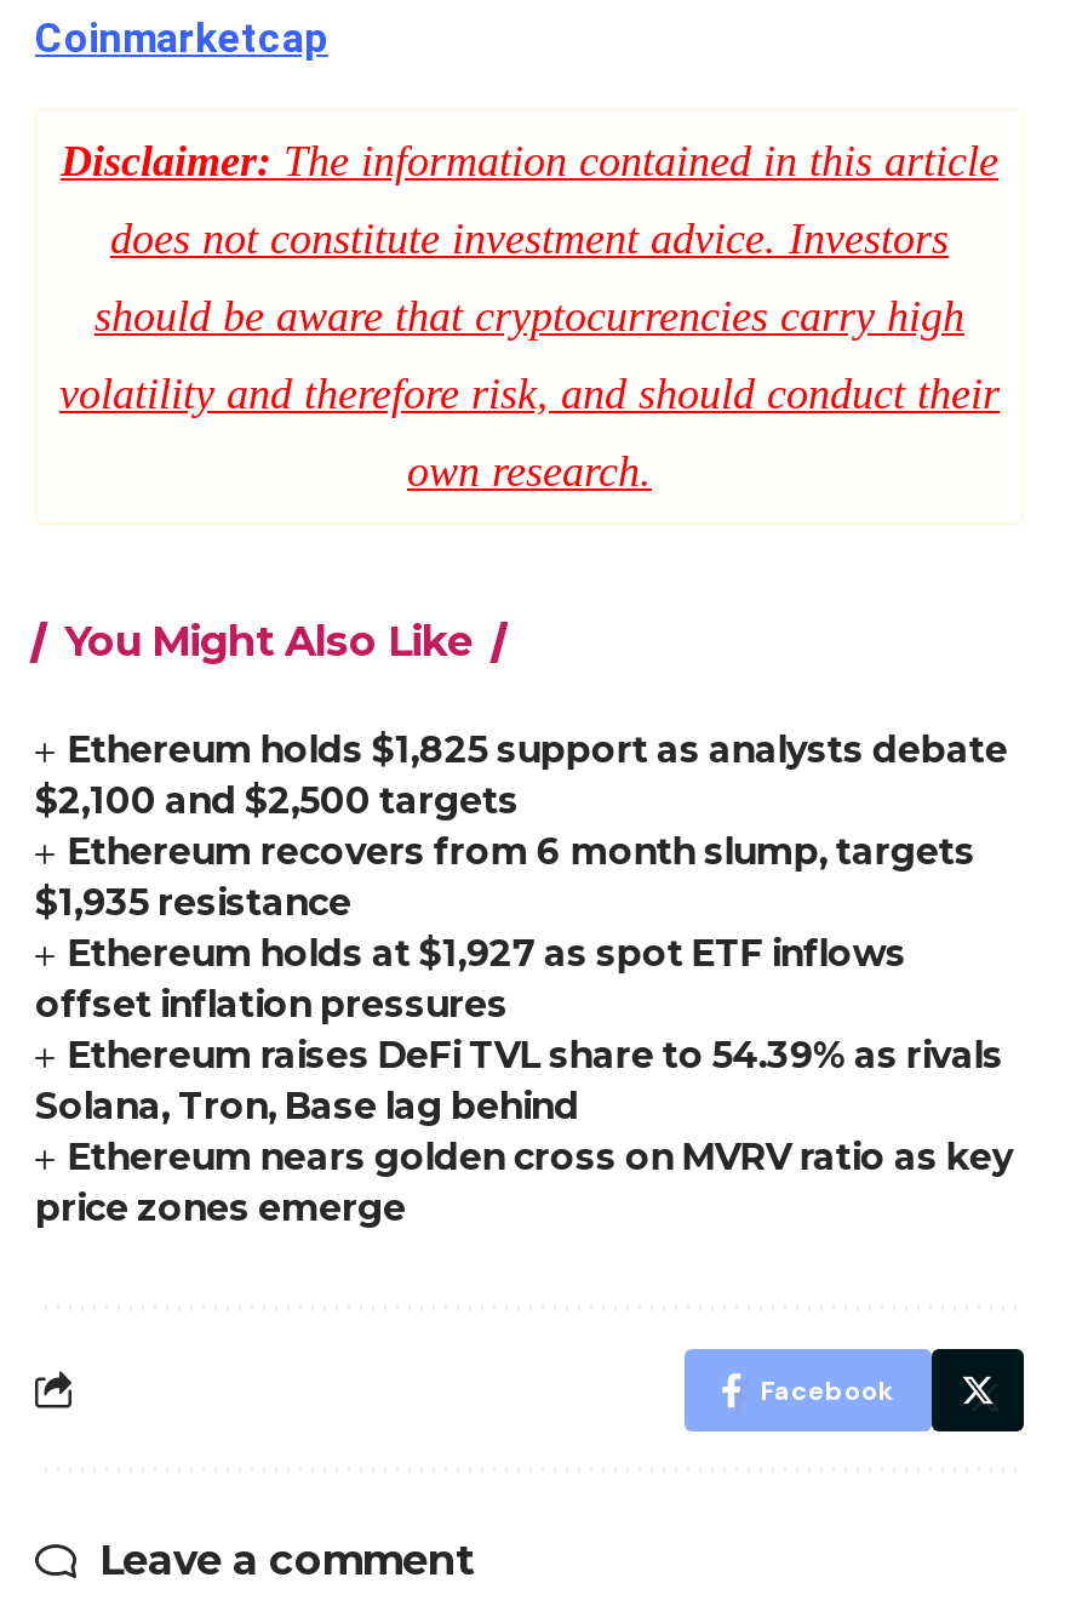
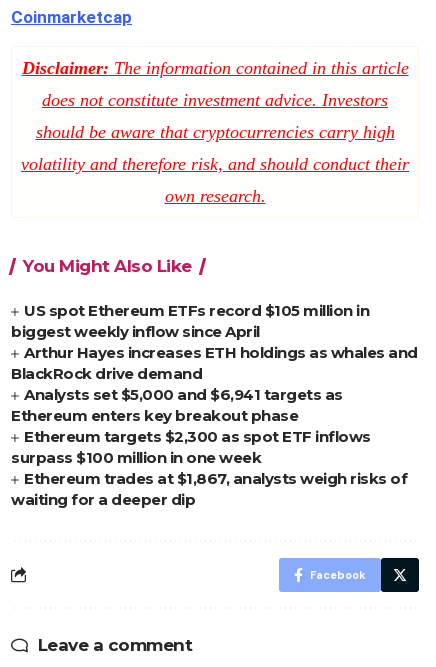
- Ethereum holds $1,825 support as analysts debate
- $2,100 and $2,500 targets
- Ethereum recovers from 6 month slump, targets
- $1,935 resistance
- Ethereum holds at $1,927 as spot ETF inflows
- offset inflation pressures
- Ethereum raises DeFi TVL share to 54.39% as rivals
- Solana, Tron, Base lag behind
- Ethereum nears golden cross on MVRV ratio as key
- price zones emerge
+ US spot Ethereum ETFs record $105 million in
+ biggest weekly inflow since April
+ Arthur Hayes increases ETH holdings as whales and
+ BlackRock drive demand
+ Analysts set $5,000 and $6,941 targets as
+ Ethereum enters key breakout phase
+ Ethereum targets $2,300 as spot ETF inflows
+ surpass $100 million in one week
+ Ethereum trades at $1,867, analysts weigh risks of
+ waiting for a deeper dip
